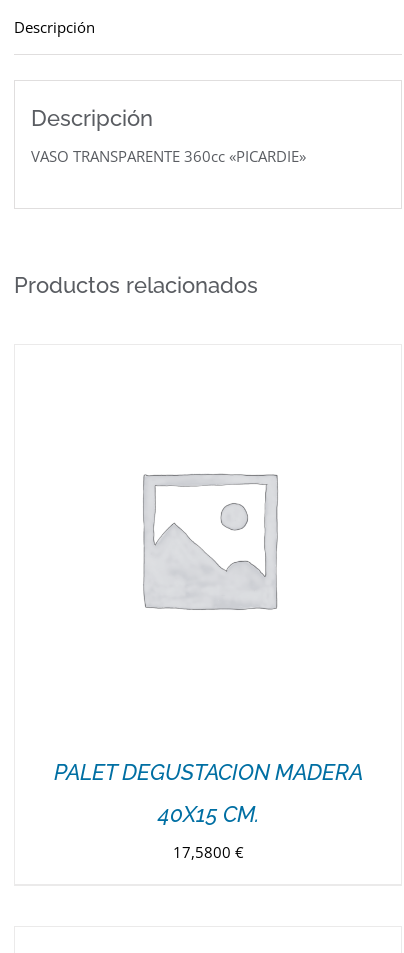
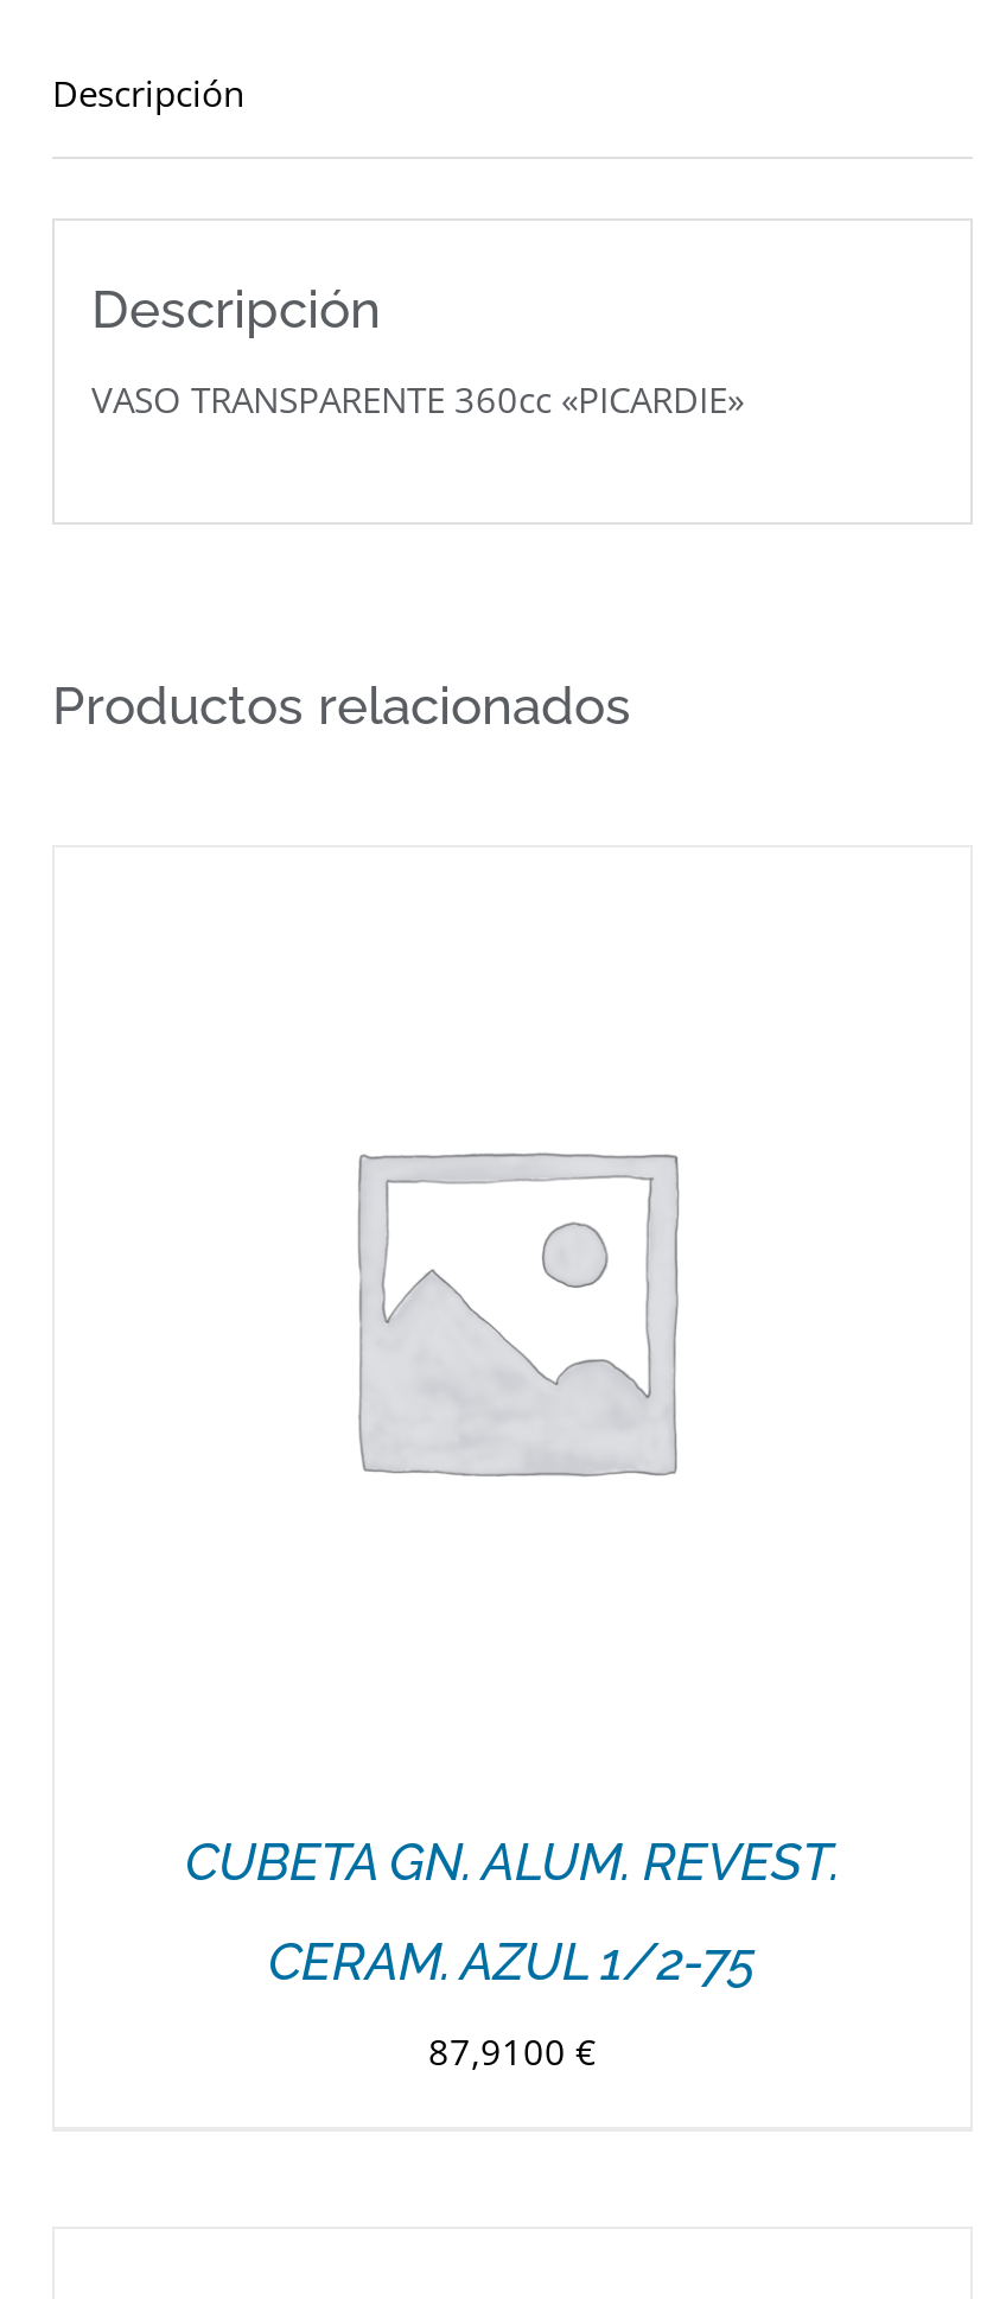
- PALET DEGUSTACION MADERA
+ CUBETA GN. ALUM. REVEST.

- 40X15 CM.
+ CERAM. AZUL 1/2-75

- 17,5800 €
+ 87,9100 €
